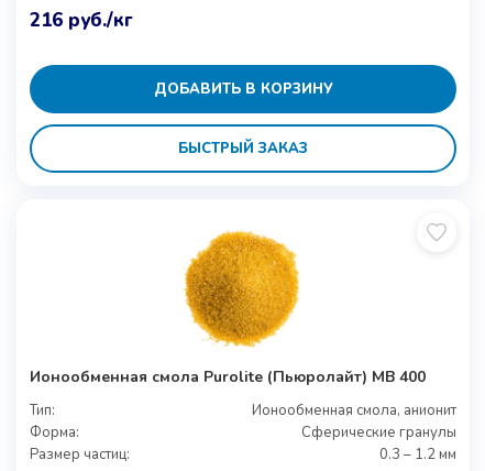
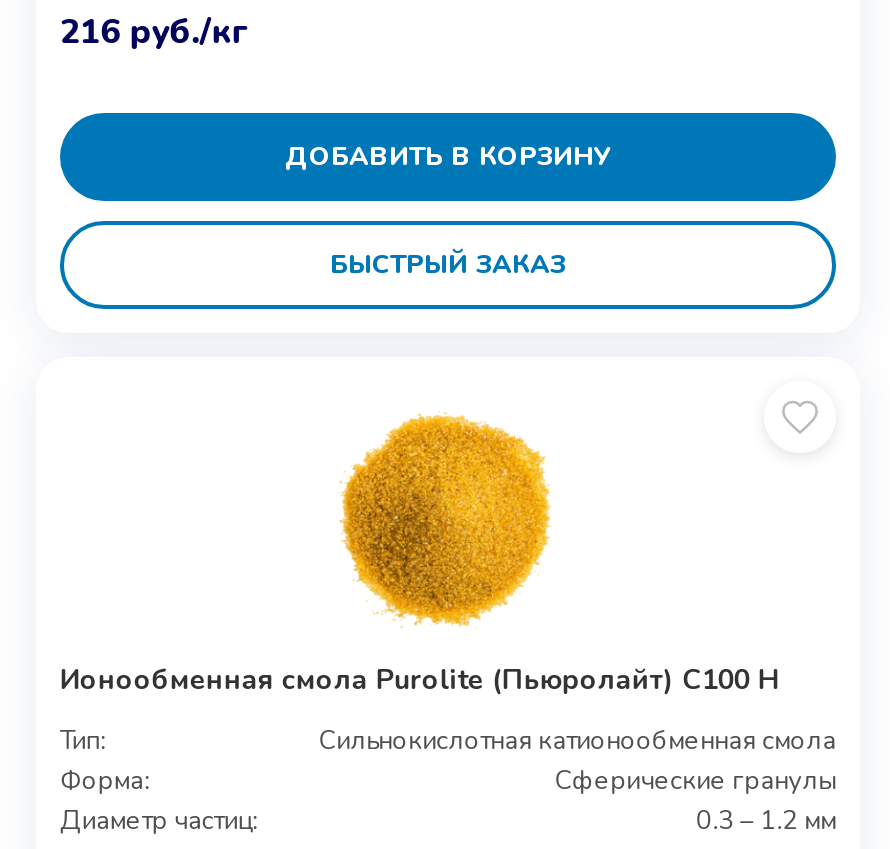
- Ионообменная смола Purolite (Пьюролайт) MB 400
+ Ионообменная смола Purolite (Пьюролайт) C100 H

- Ионообменная смола, анионит
+ Сильнокислотная катионообменная смола

- Размер частиц:
+ Диаметр частиц:
